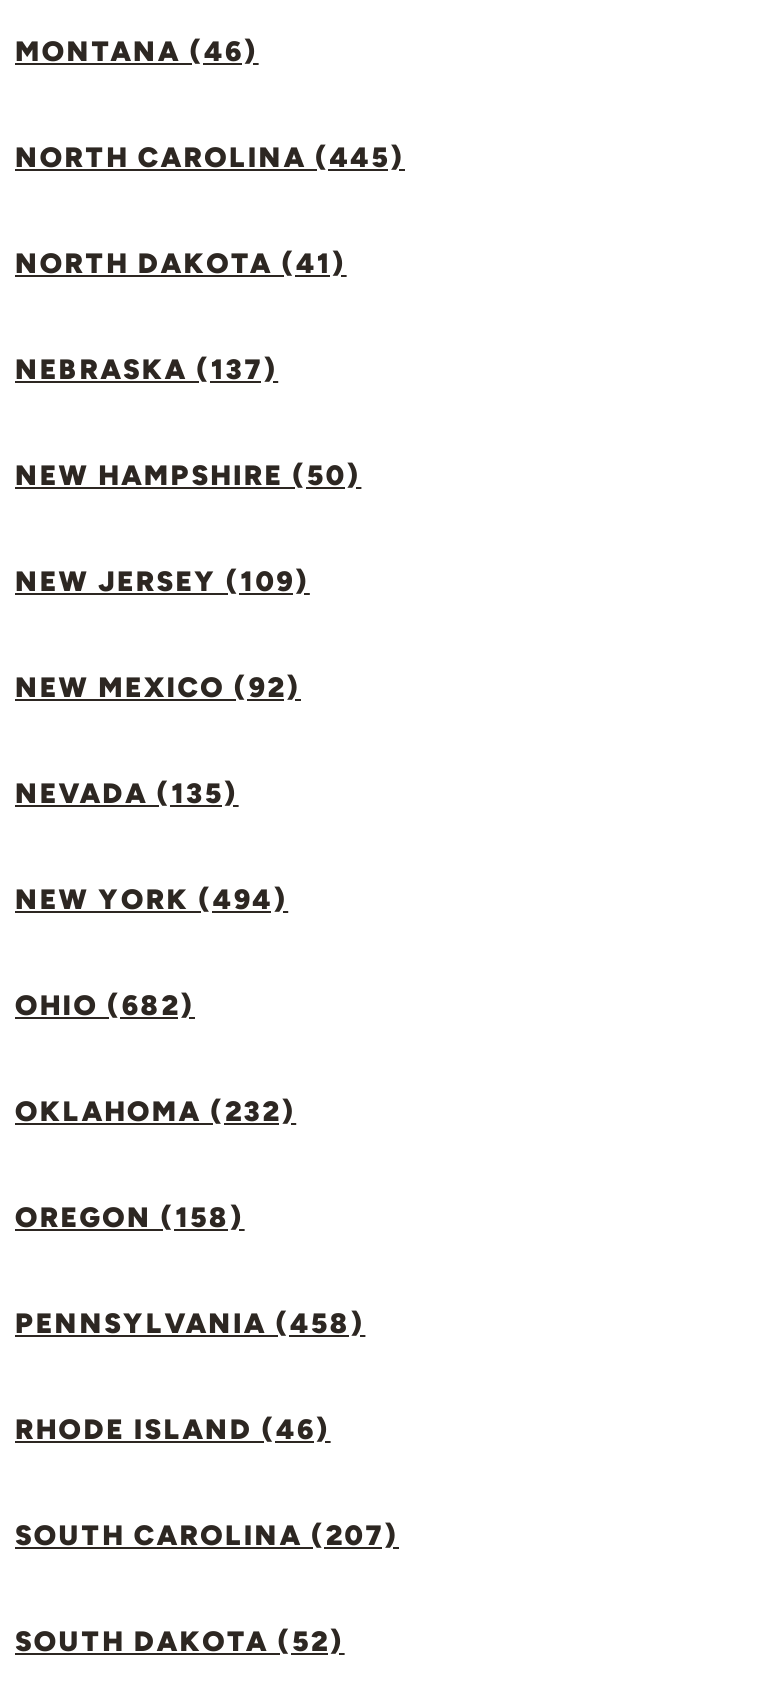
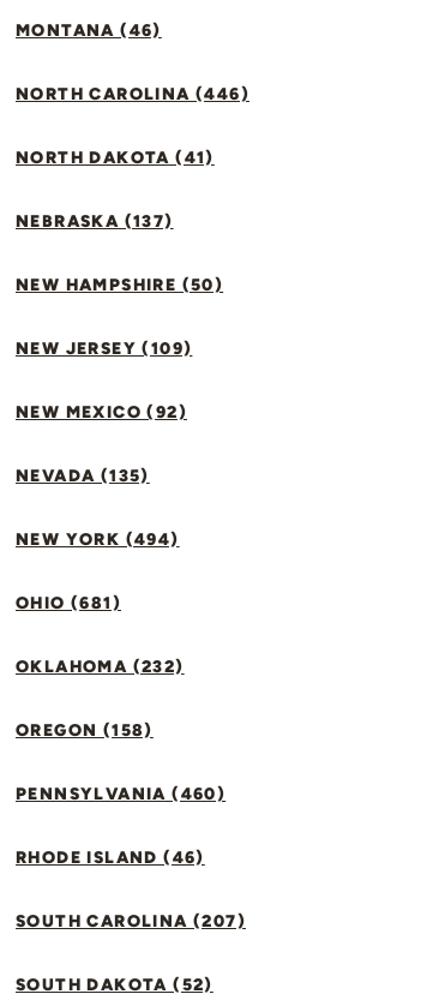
- NORTH CAROLINA (445)
+ NORTH CAROLINA (446)

- OHIO (682)
+ OHIO (681)

- PENNSYLVANIA (458)
+ PENNSYLVANIA (460)
